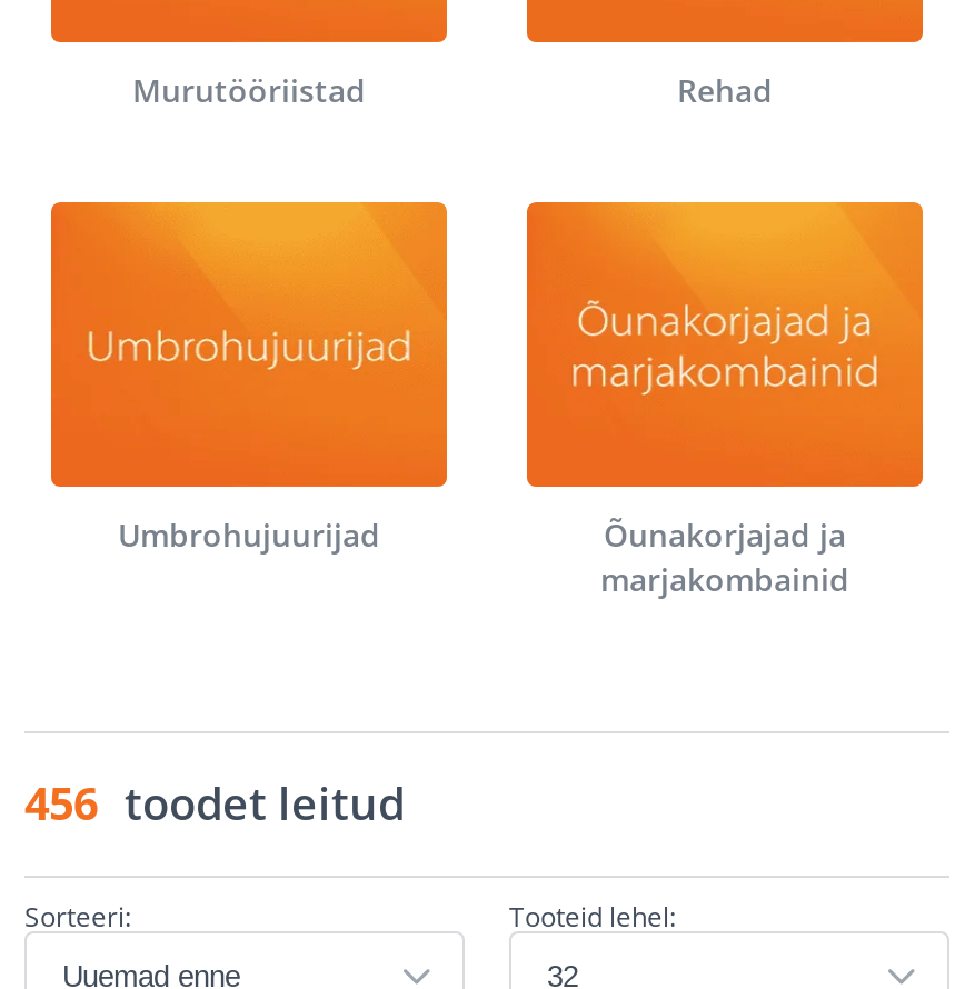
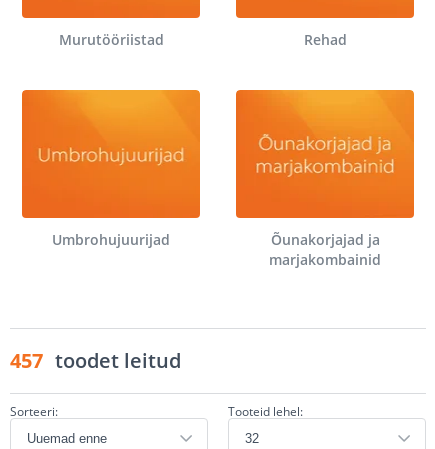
- 456 toodet leitud
+ 457 toodet leitud
